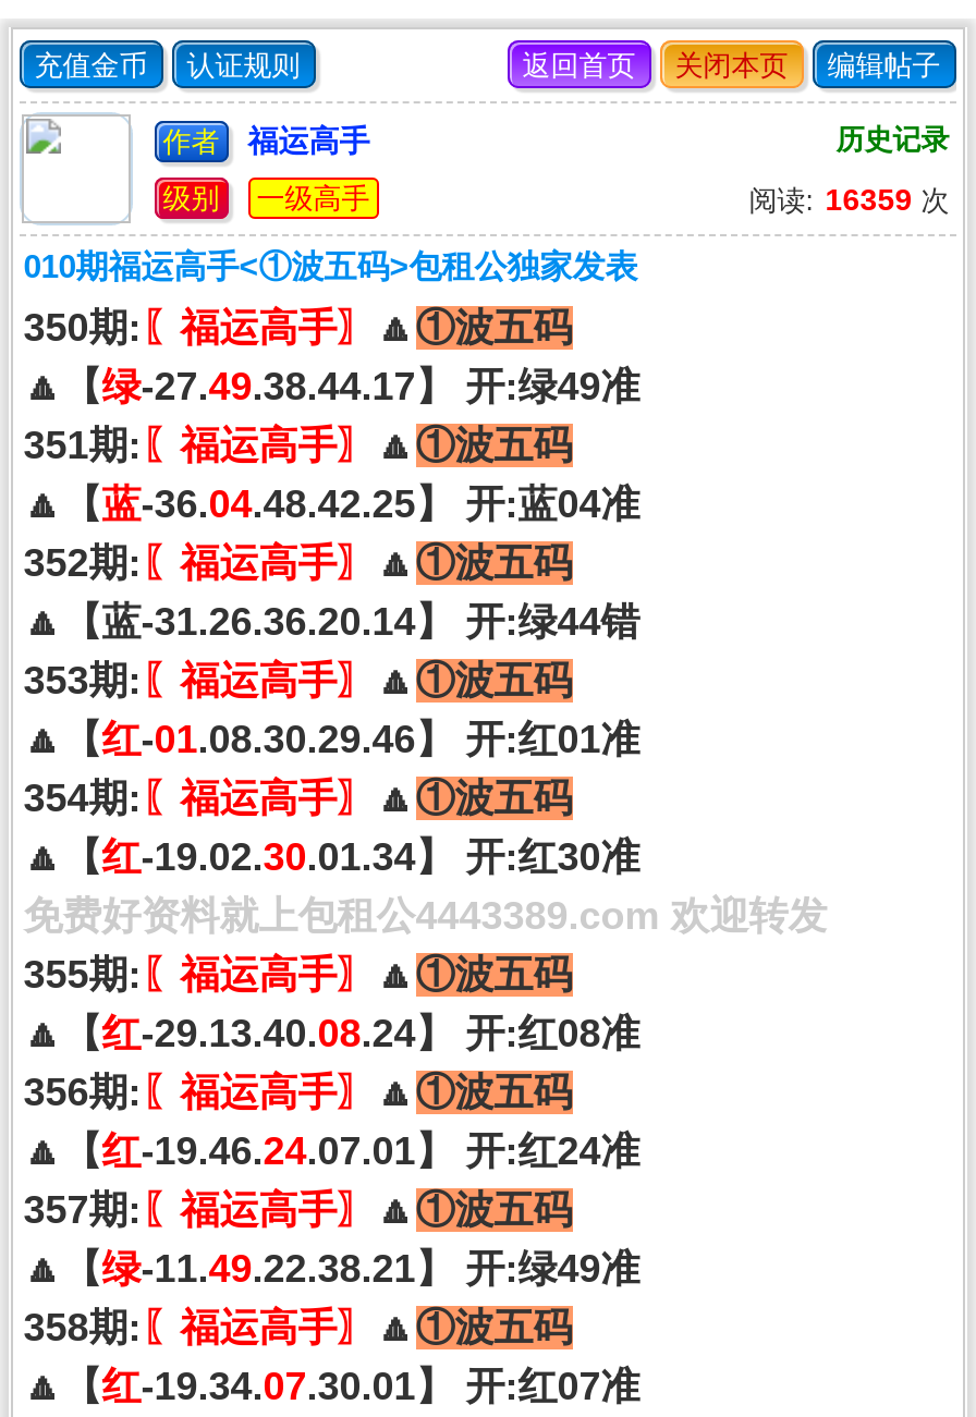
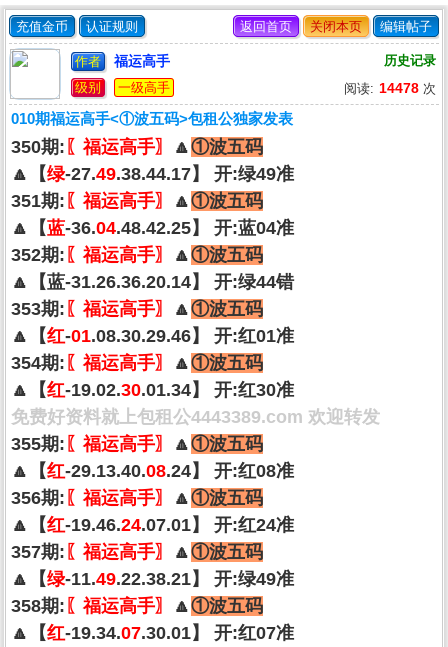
- 阅读: 16359次
+ 阅读: 14478次
